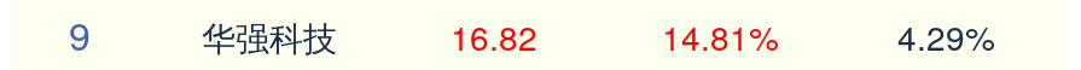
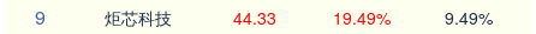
- 华强科技
+ 炬芯科技

- 16.82
+ 44.33

- 14.81%
+ 19.49%

- 4.29%
+ 9.49%
